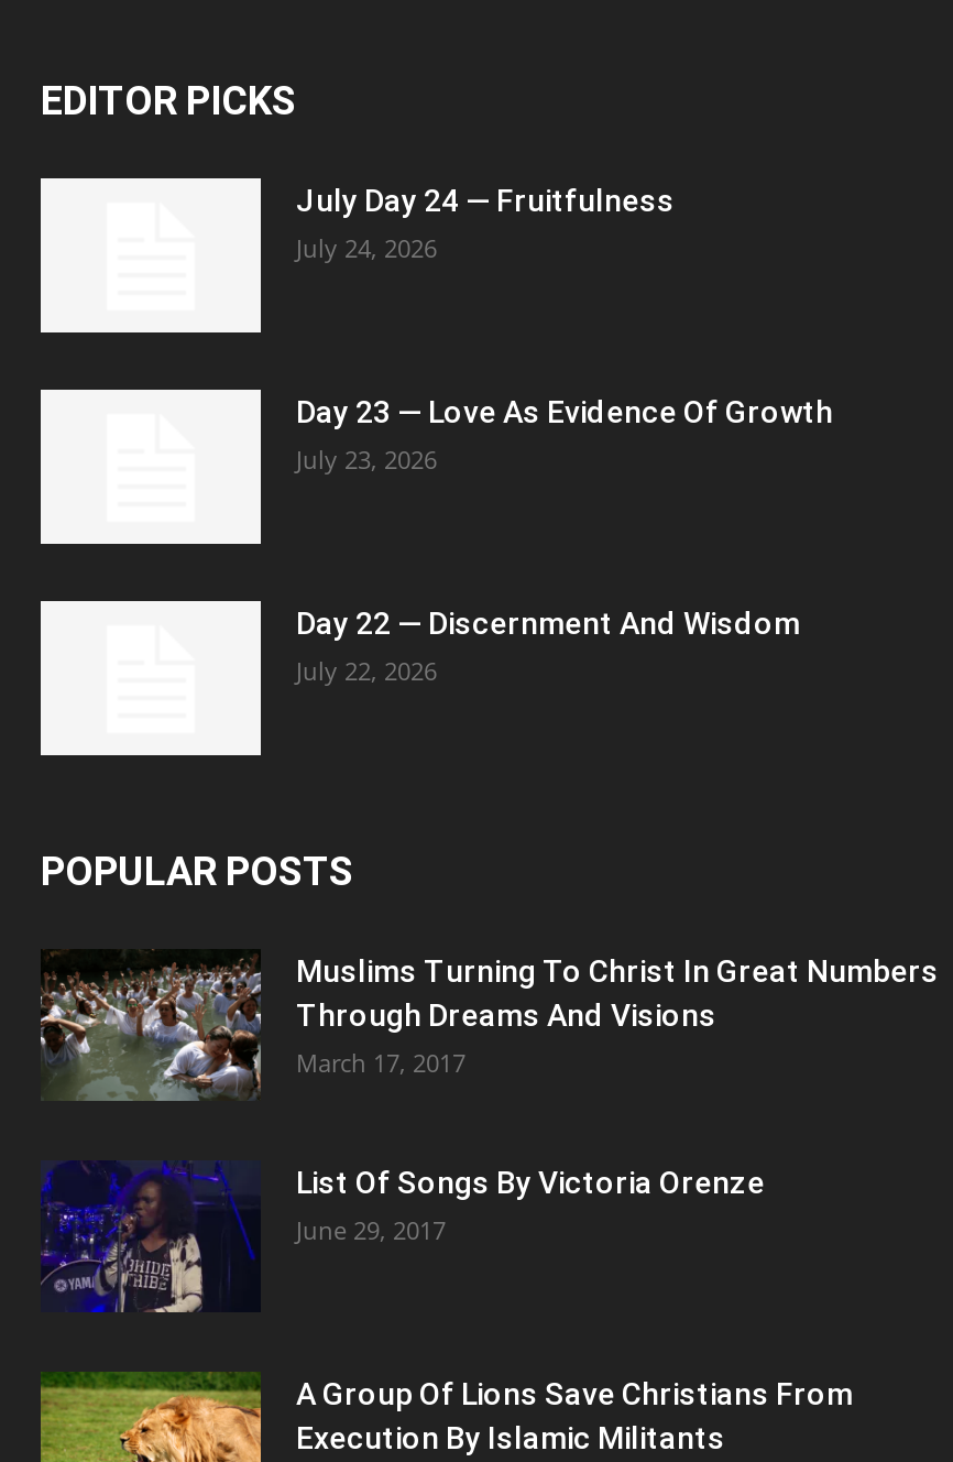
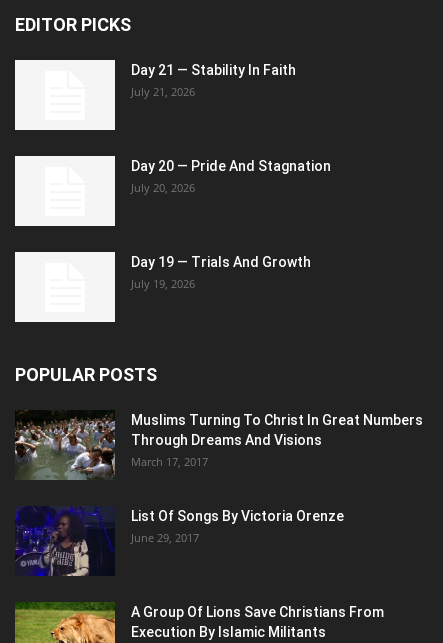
- July Day 24 — Fruitfulness
- July 24, 2026
+ Day 21 — Stability In Faith
+ July 21, 2026

- Day 23 — Love As Evidence Of Growth
- July 23, 2026
+ Day 20 — Pride And Stagnation
+ July 20, 2026

- Day 22 — Discernment And Wisdom
- July 22, 2026
+ Day 19 — Trials And Growth
+ July 19, 2026
